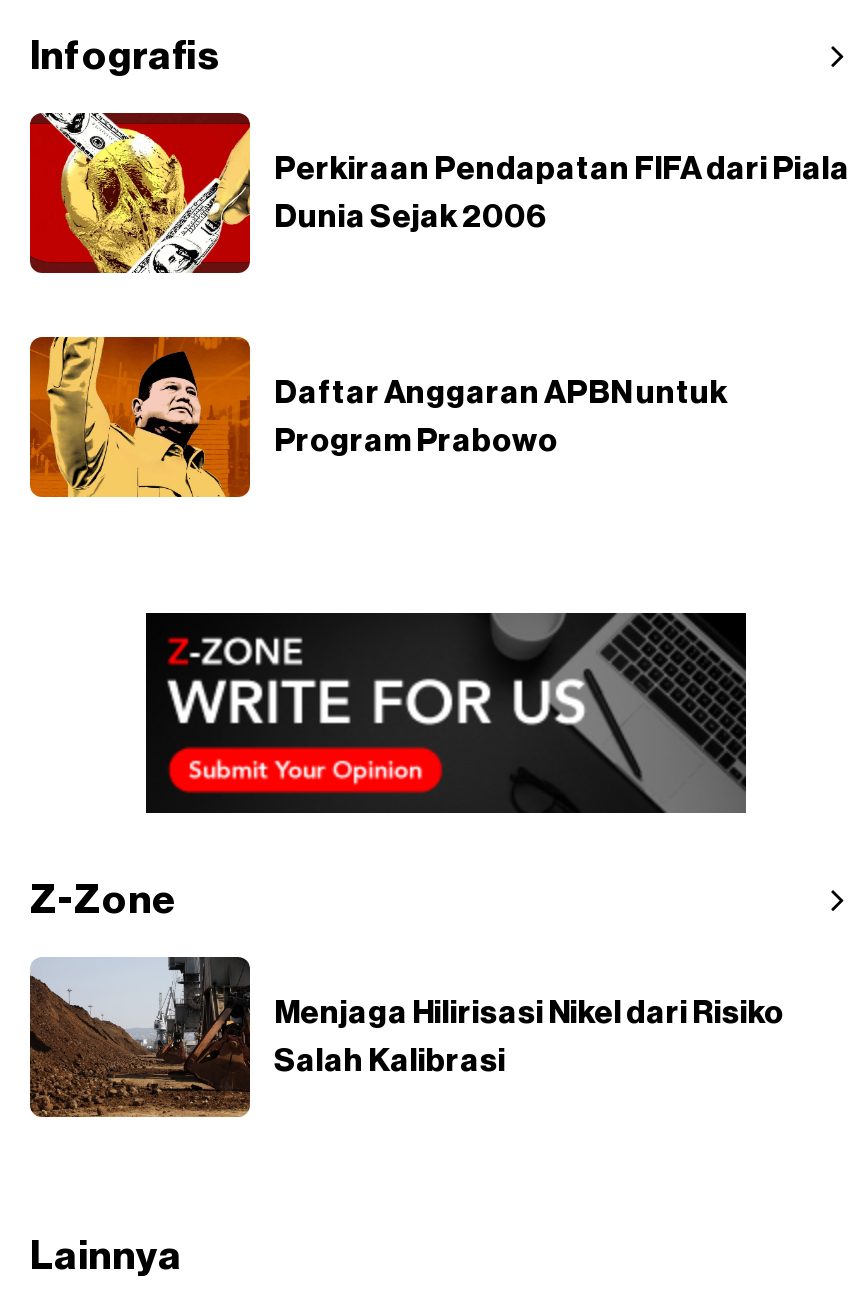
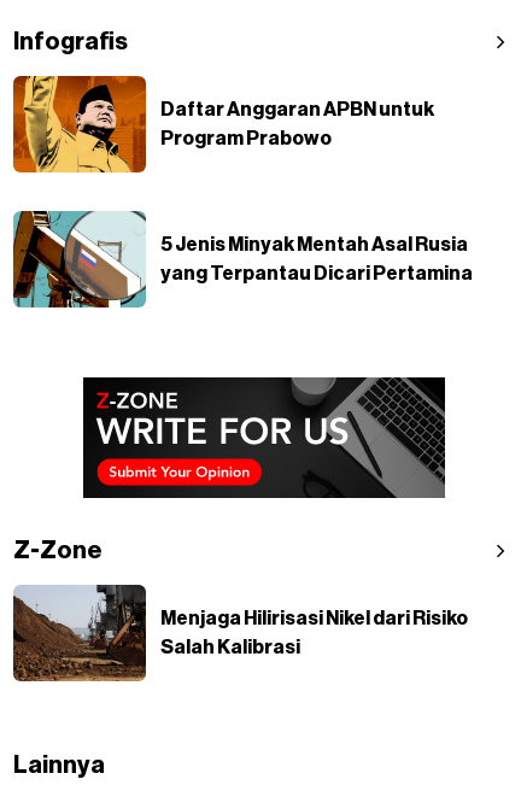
- [image]
- Perkiraan Pendapatan FIFA dari Piala
- Dunia Sejak 2006

moved up: [image] | Daftar Anggaran APBN untuk | Program Prabowo

+ [image]
+ 5 Jenis Minyak Mentah Asal Rusia
+ yang Terpantau Dicari Pertamina
